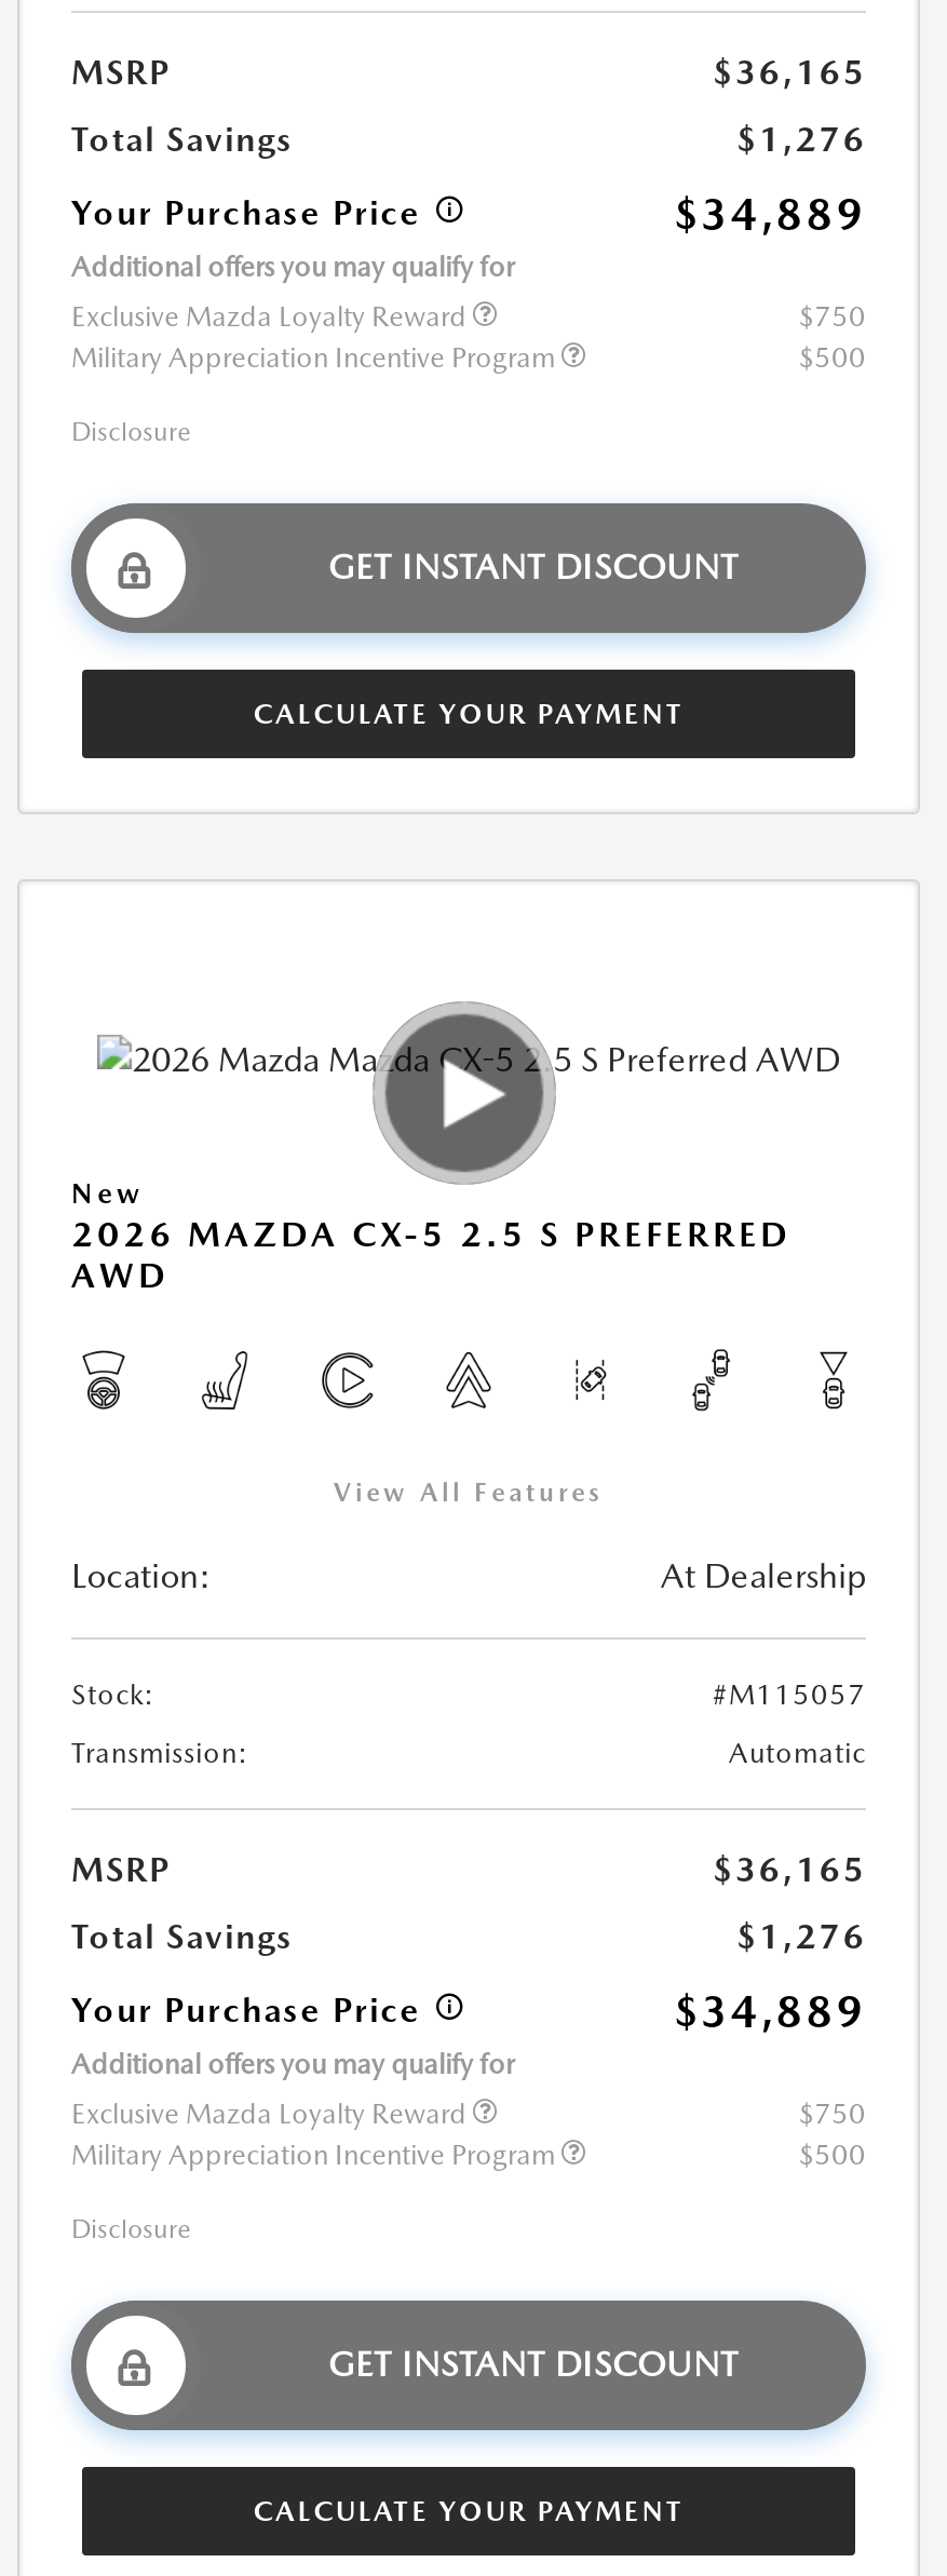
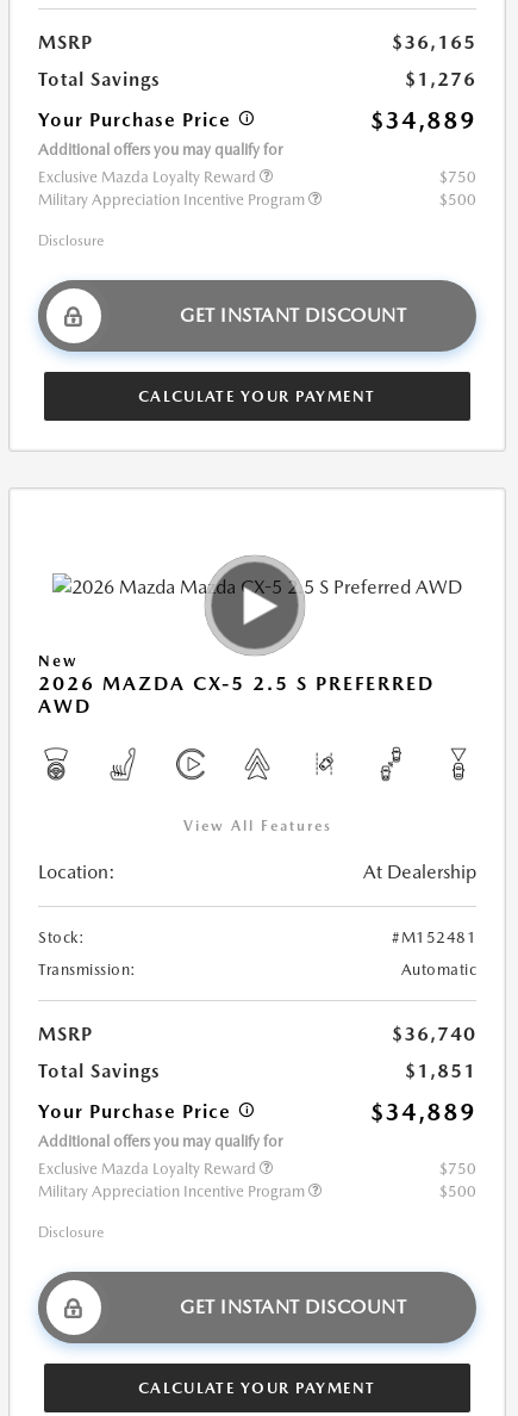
- #M115057
+ #M152481

- $36,165
+ $36,740

- $1,276
+ $1,851
